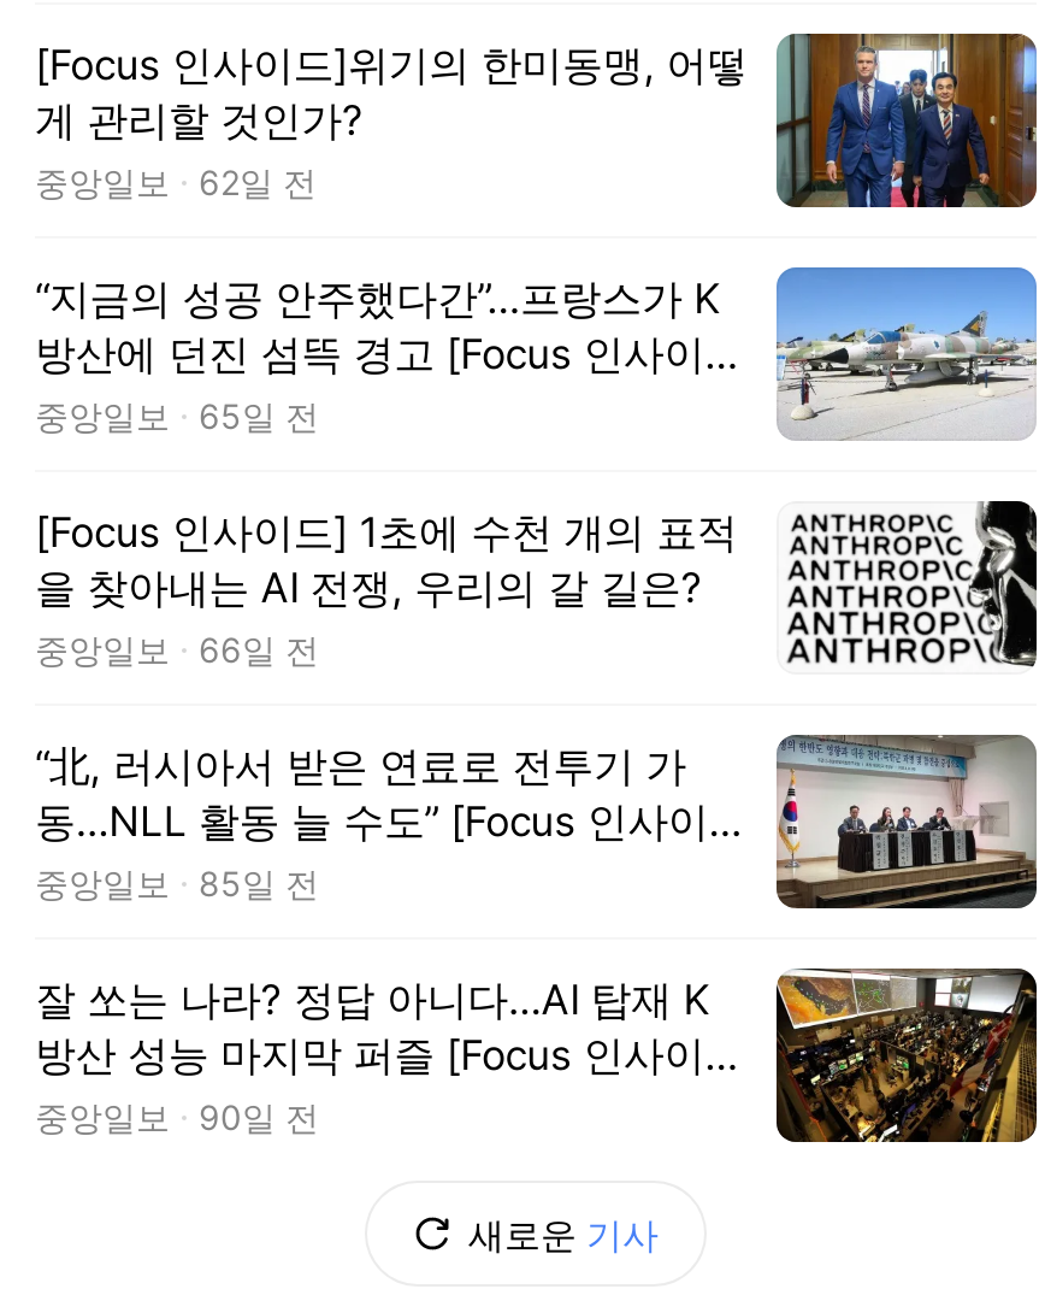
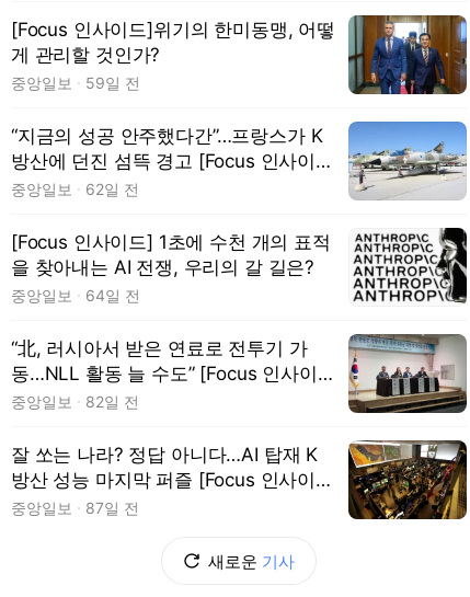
- 중앙일보 62일 전
+ 중앙일보 59일 전

- 65일 전
+ 62일 전

- 중앙일보 66일 전
+ 중앙일보 64일 전

- 85일 전
+ 82일 전

- 90일 전
+ 87일 전
